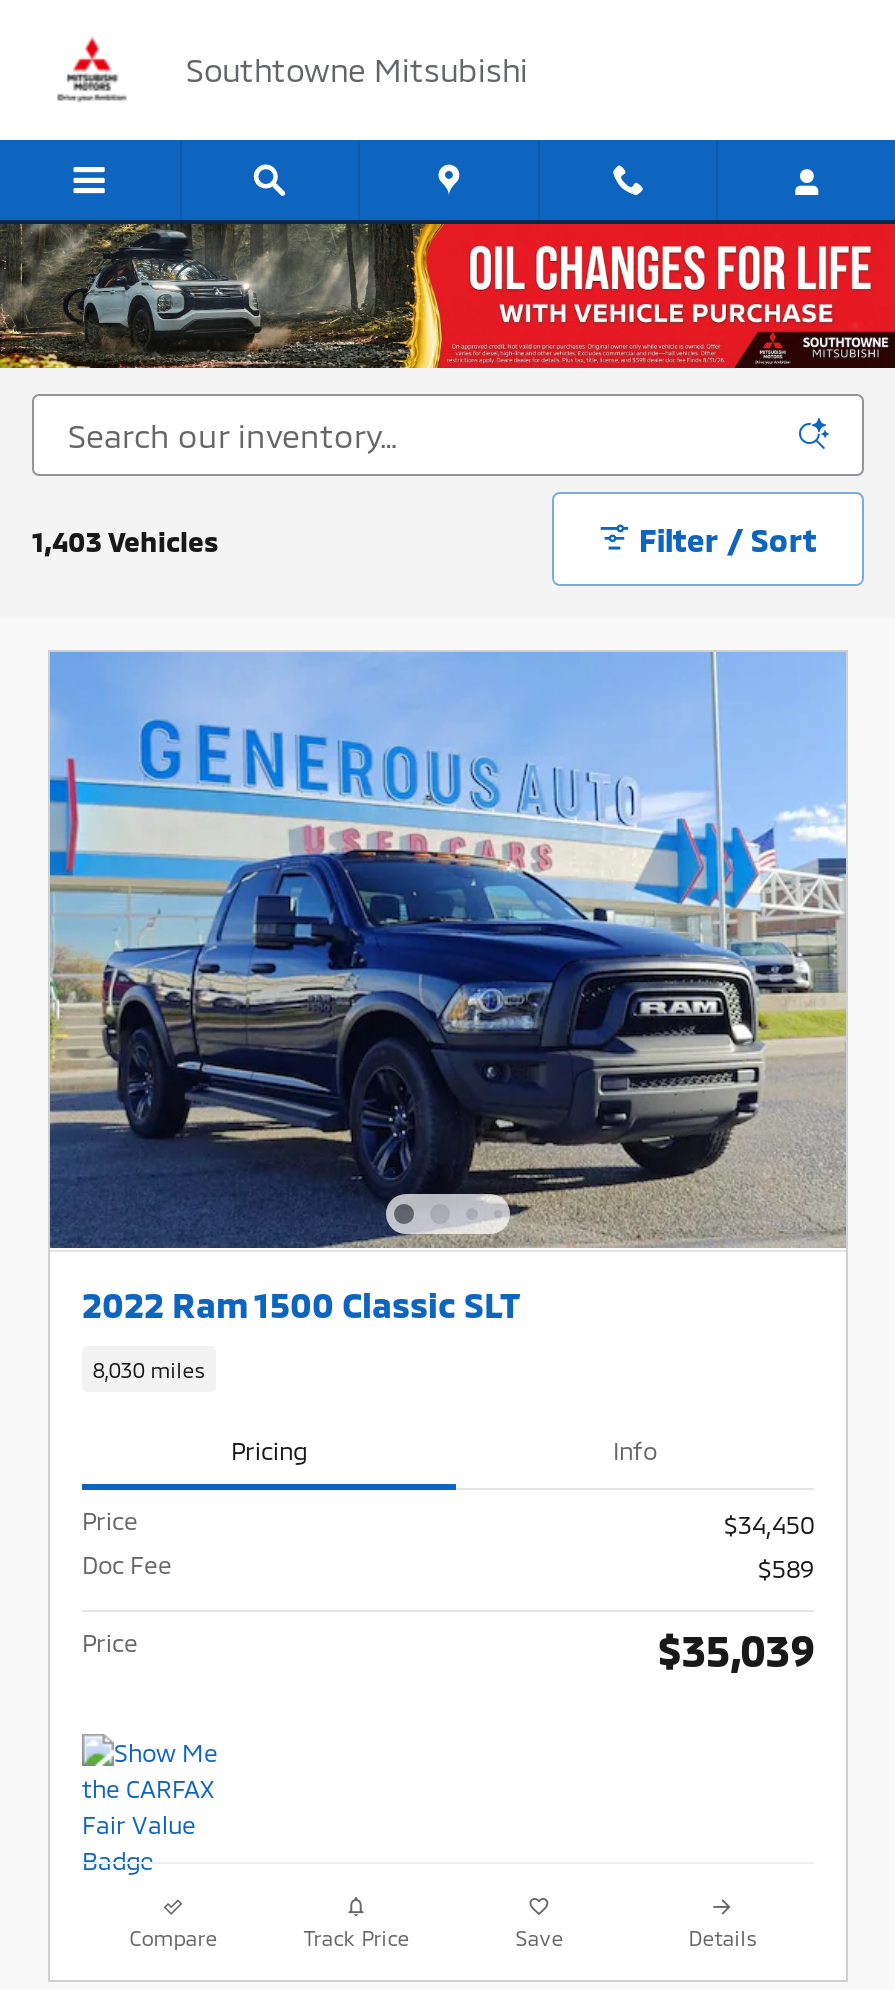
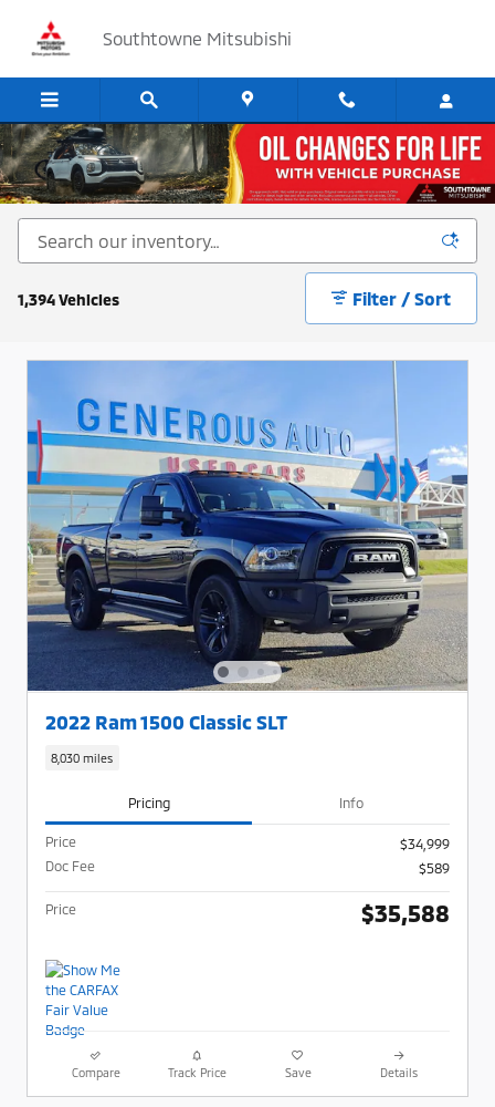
- 1,403 Vehicles
+ 1,394 Vehicles

- $34,450
+ $34,999

- $35,039
+ $35,588
